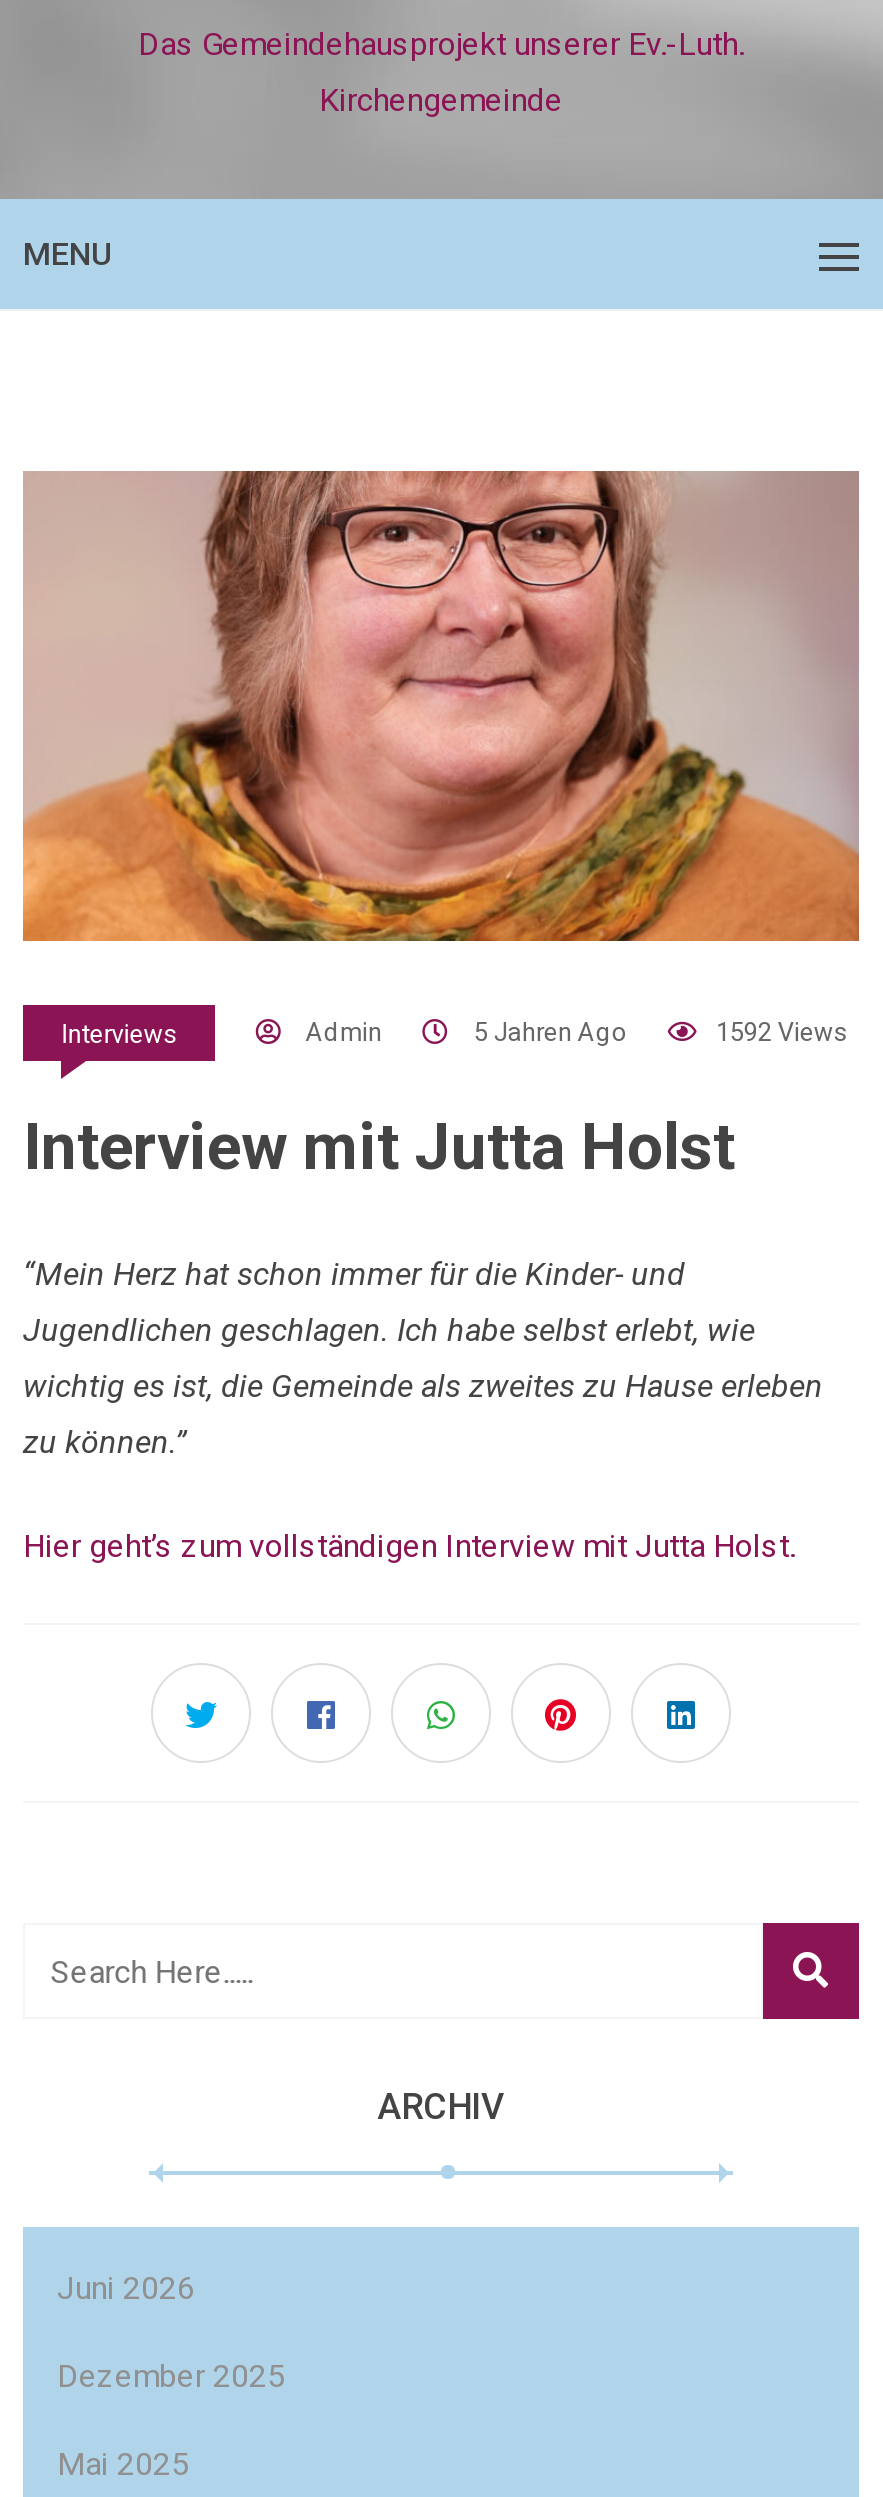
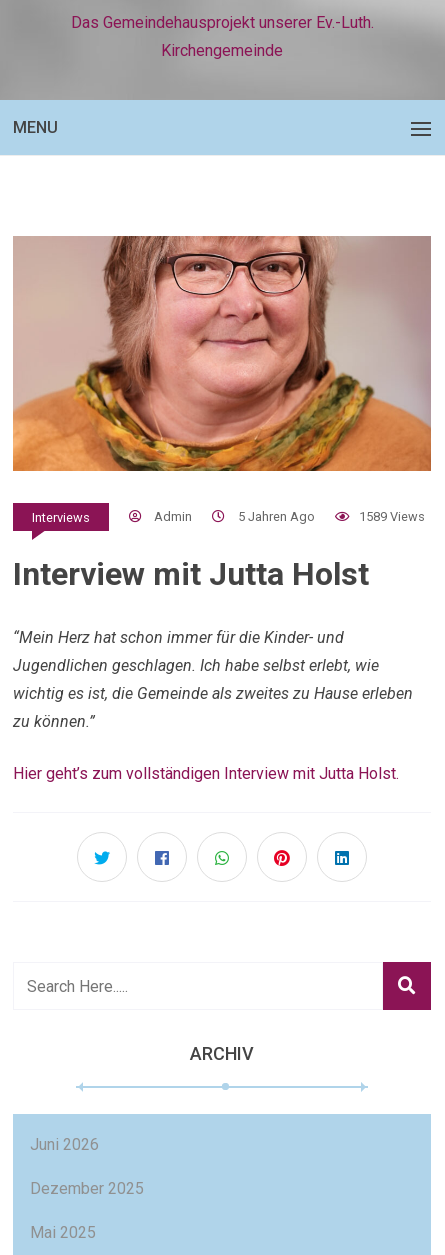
- 1592 Views
+ 1589 Views
